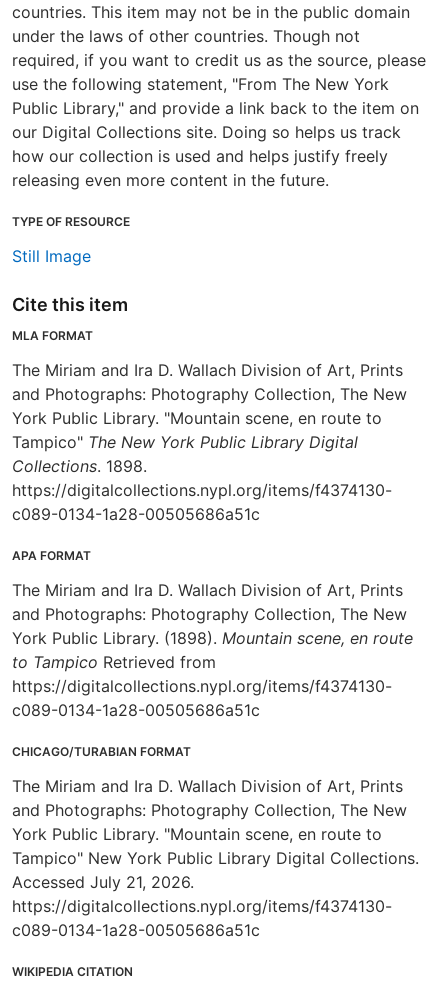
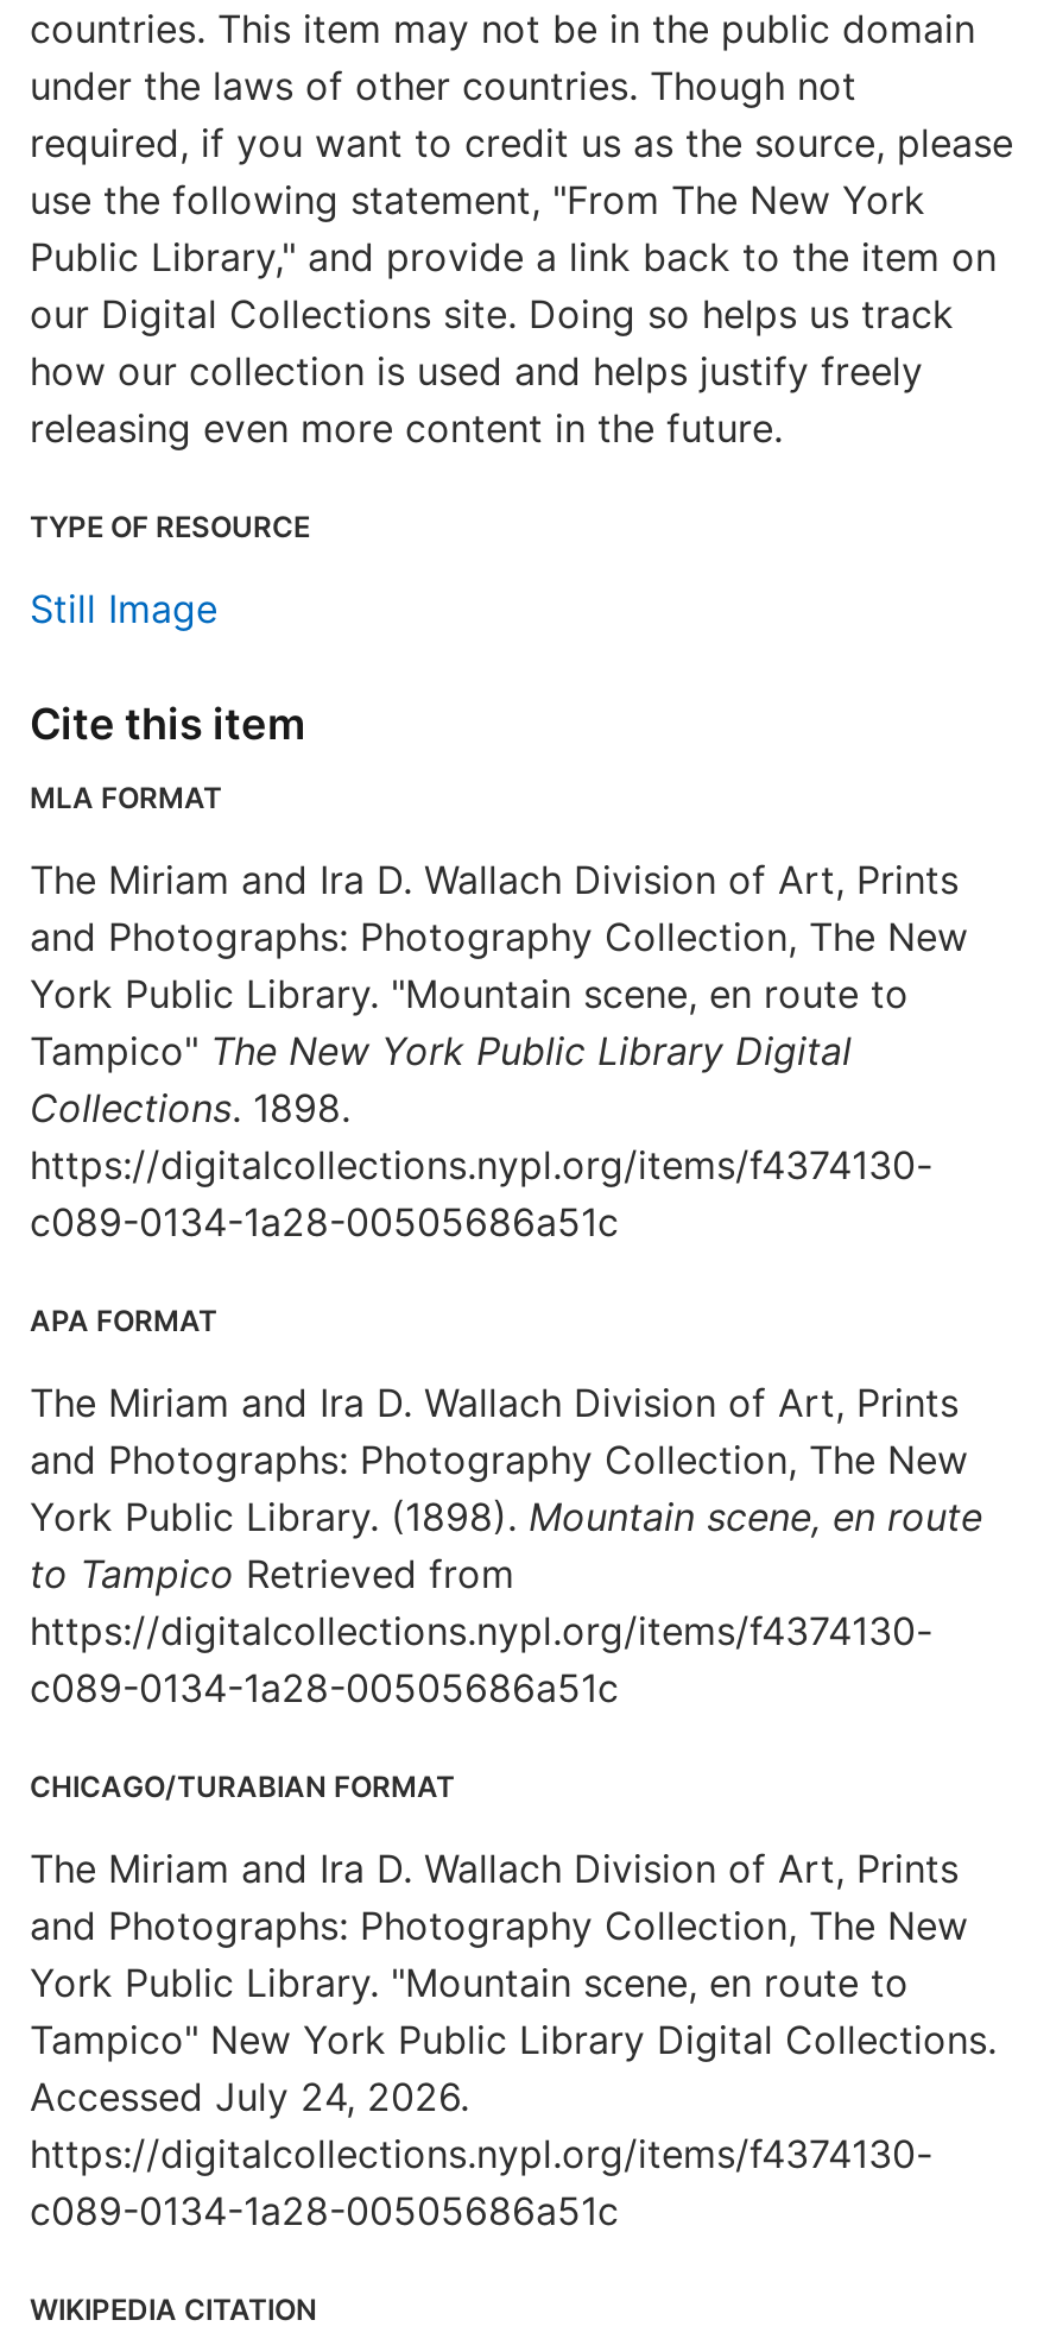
- Accessed July 21, 2026.
+ Accessed July 24, 2026.
